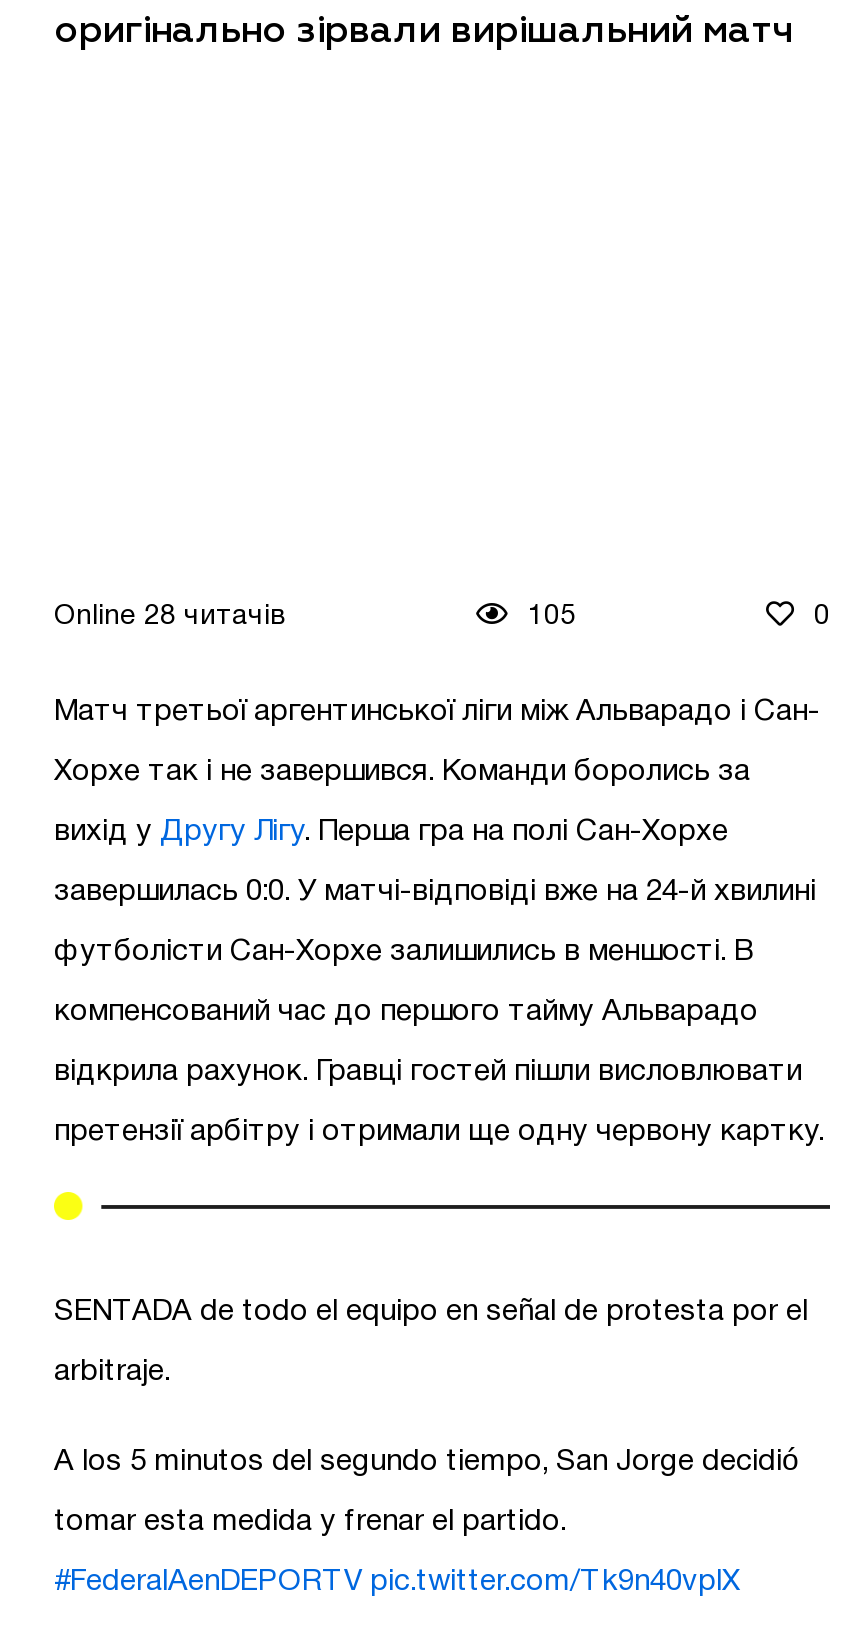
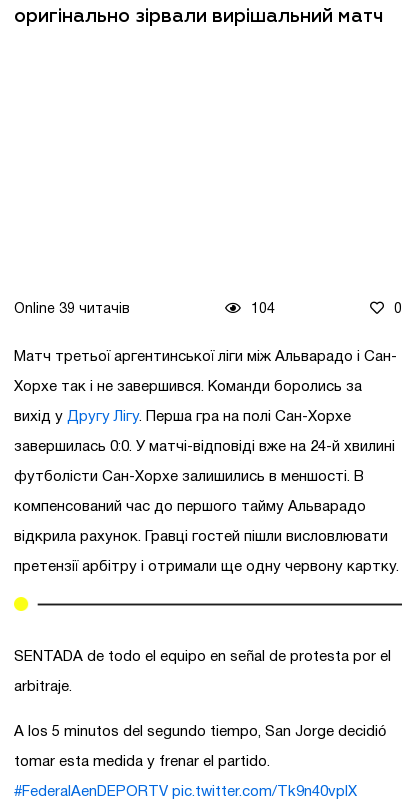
- Online 28 читачів
+ Online 39 читачів

- 105
+ 104
